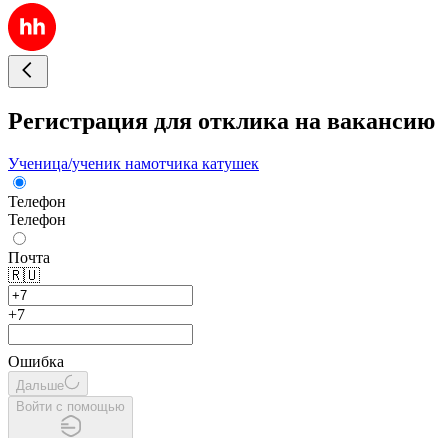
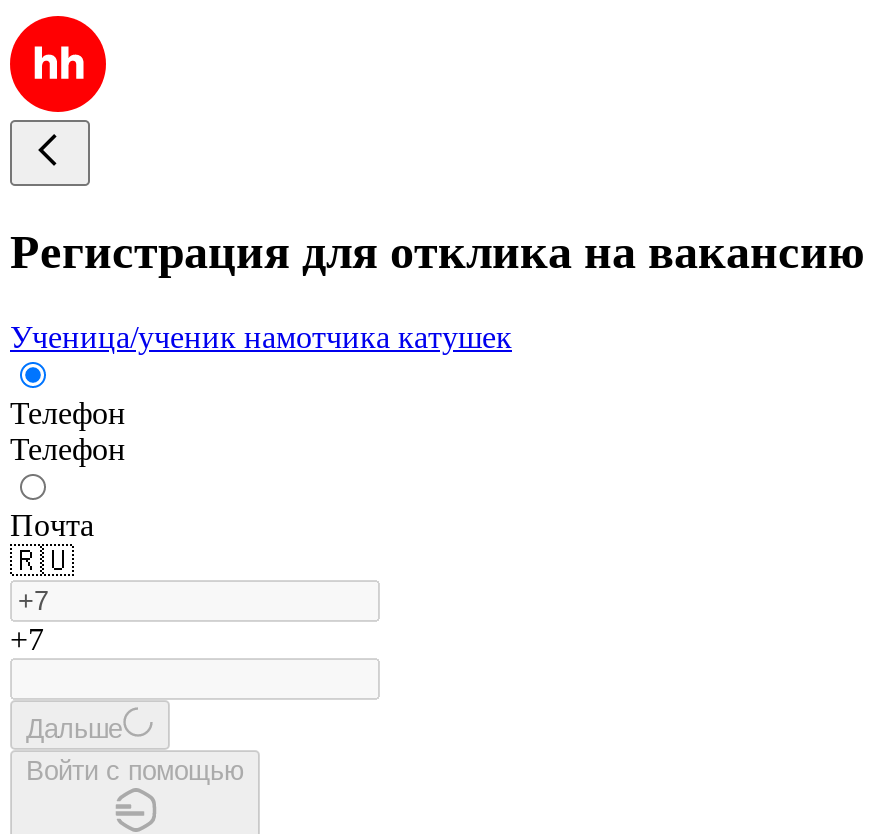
- Ошибка
